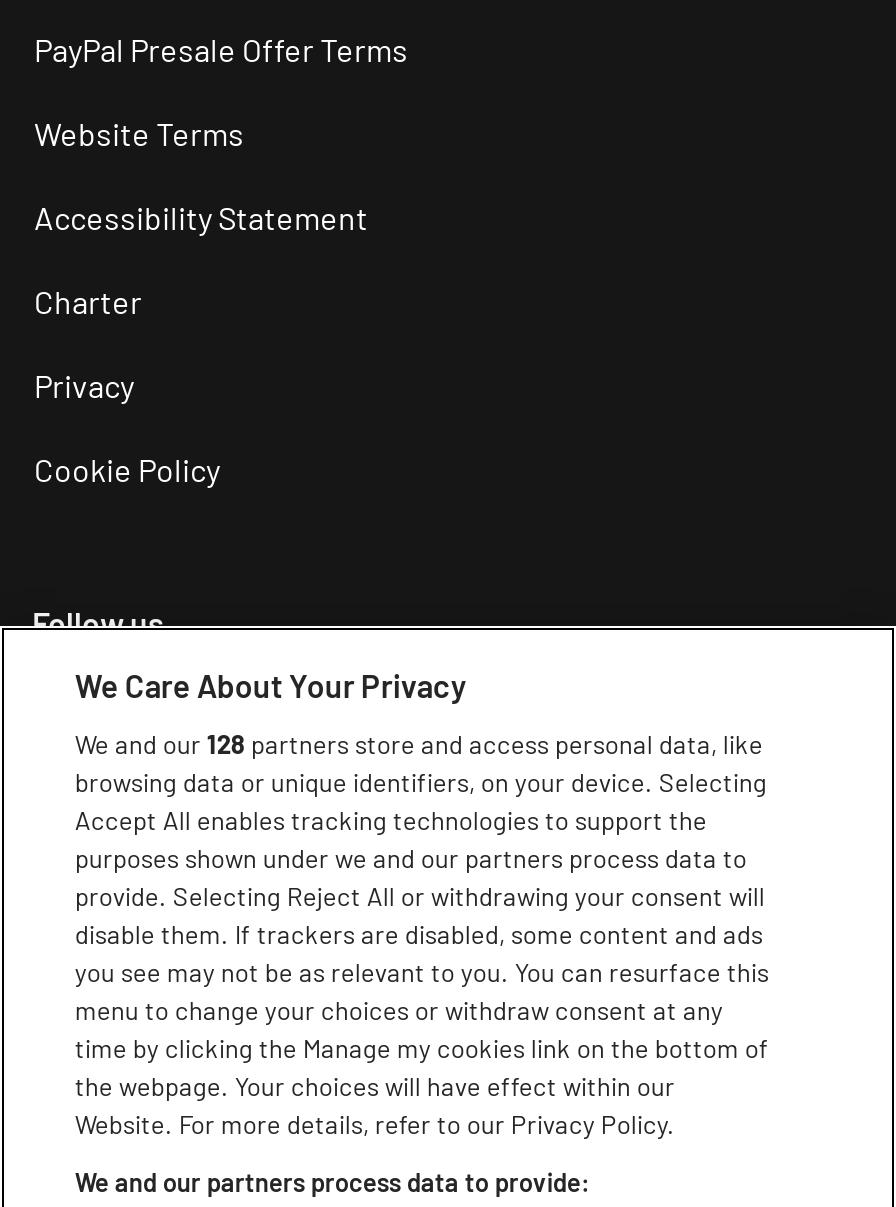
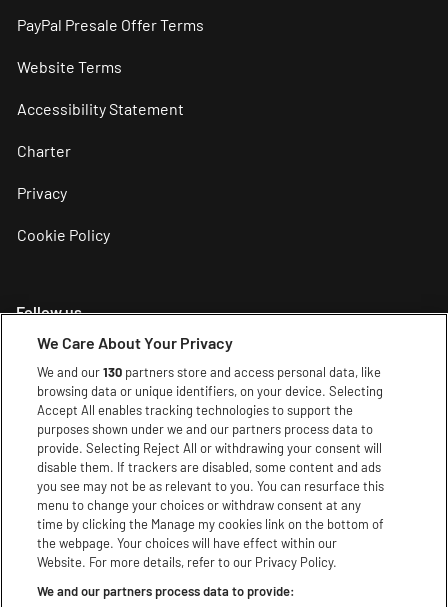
- We and our 128 partners store and access personal data, like
+ We and our 130 partners store and access personal data, like
